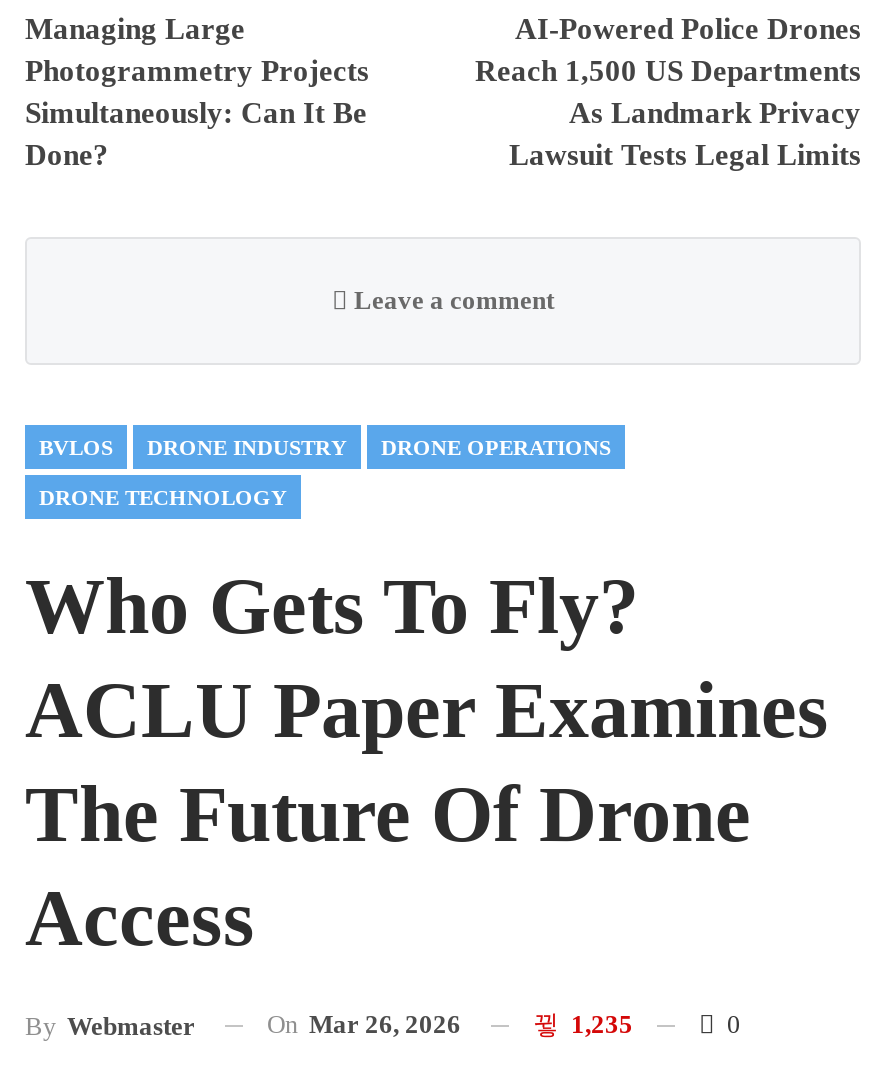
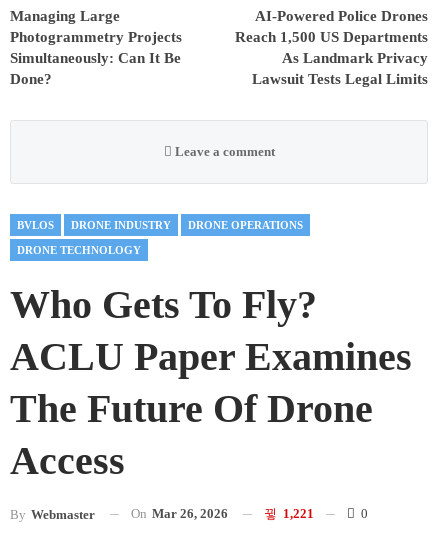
- 1,235
+ 1,221
